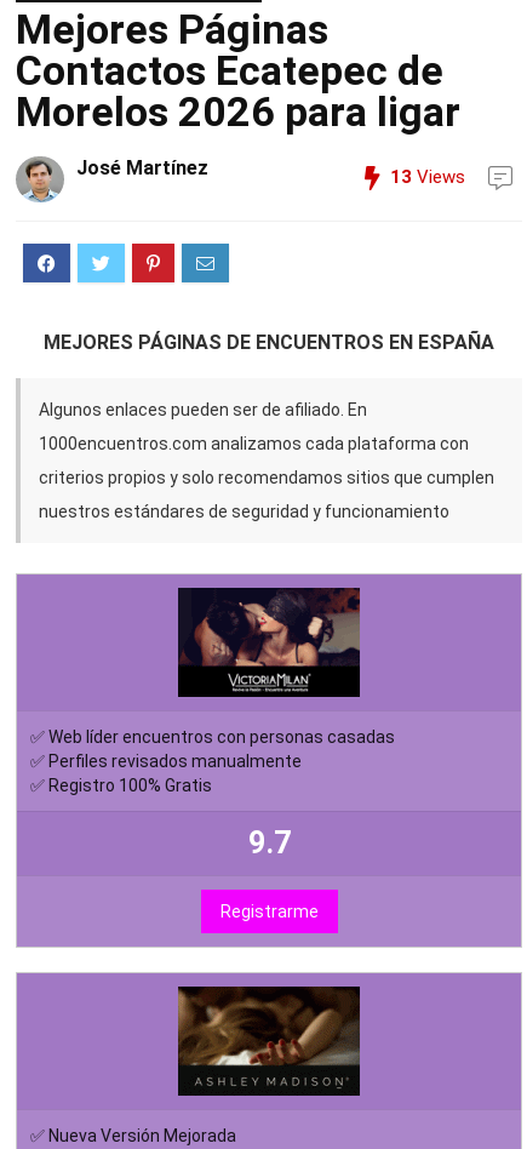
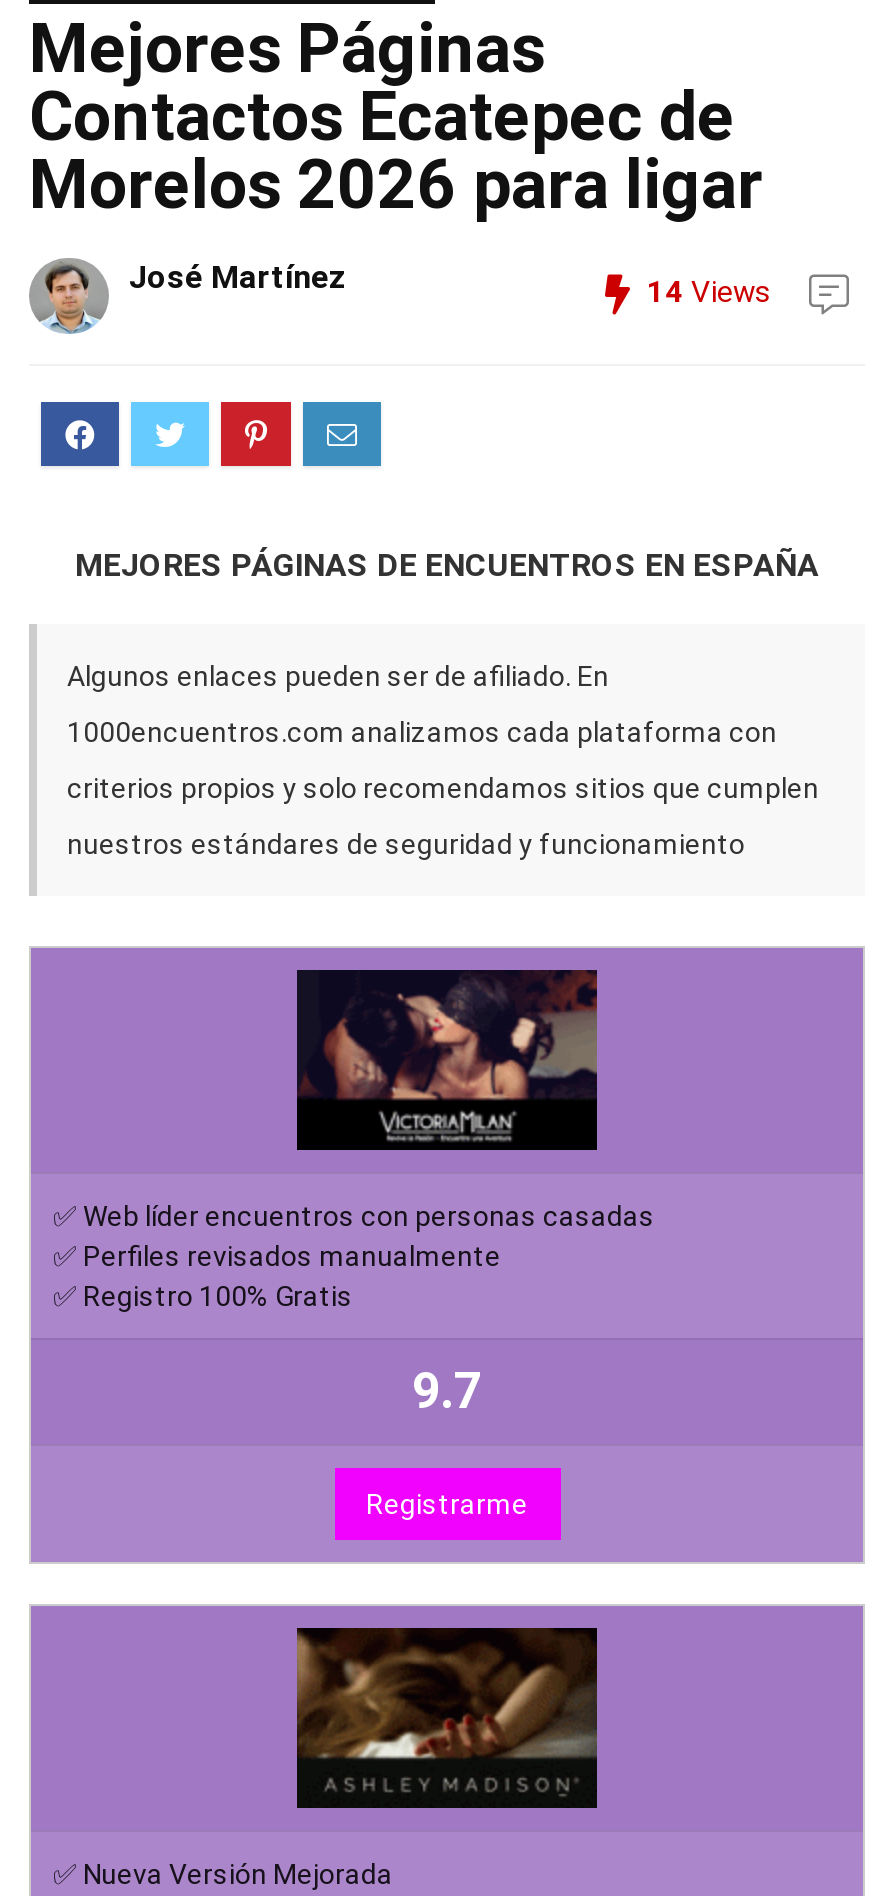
- 13 Views
+ 14 Views
